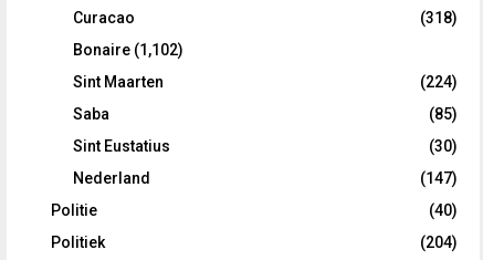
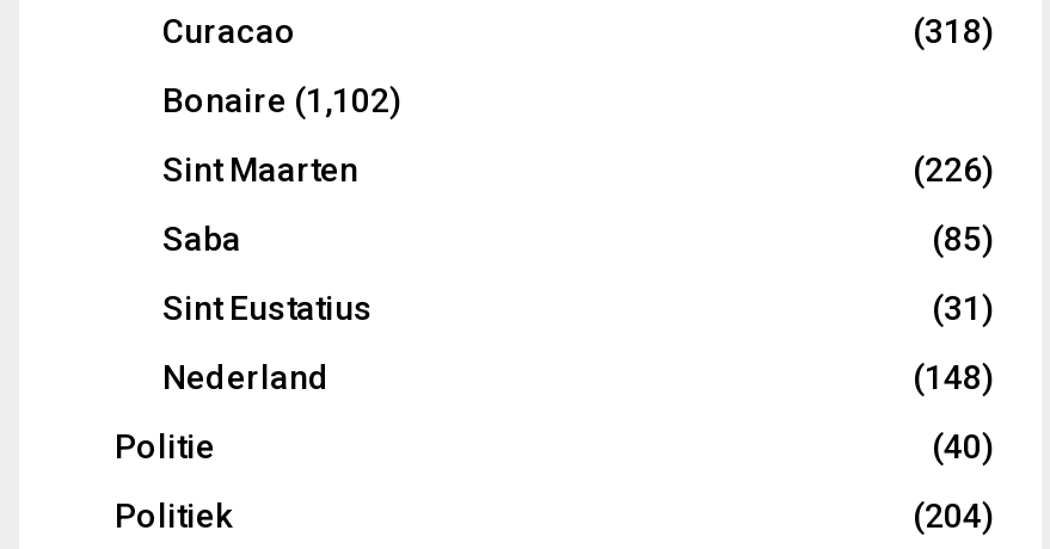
- (224)
+ (226)

- (30)
+ (31)

- (147)
+ (148)
